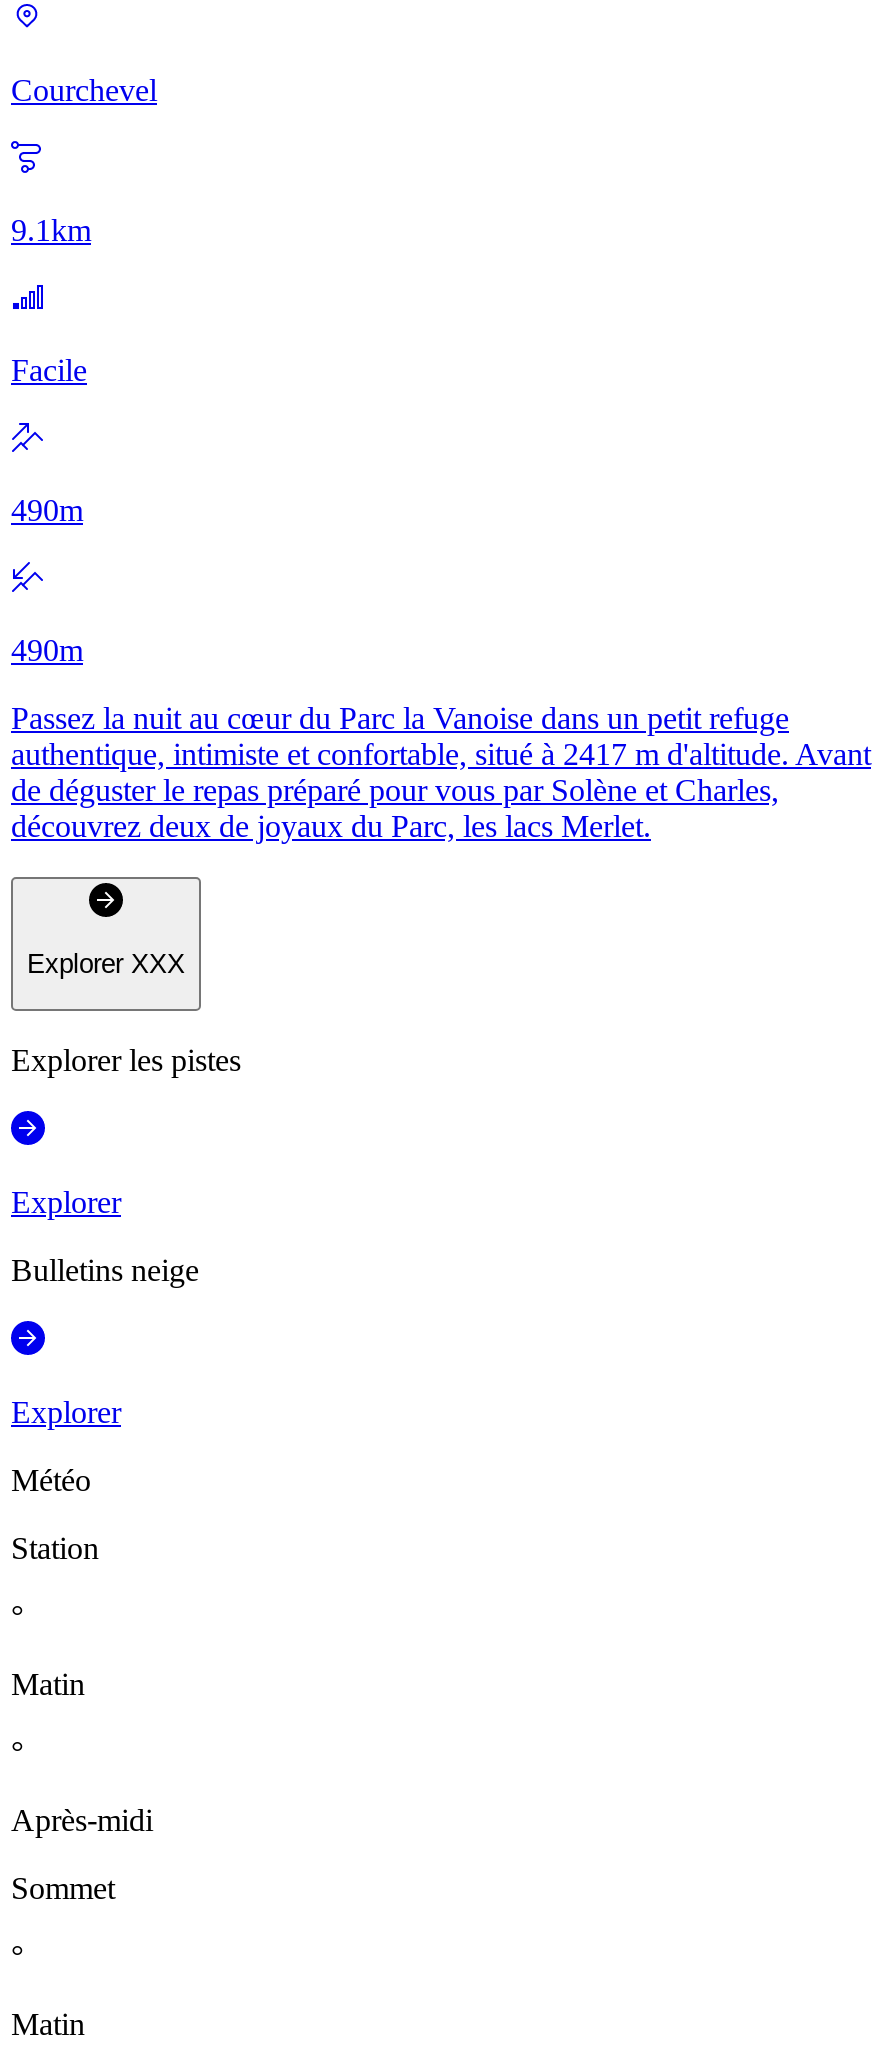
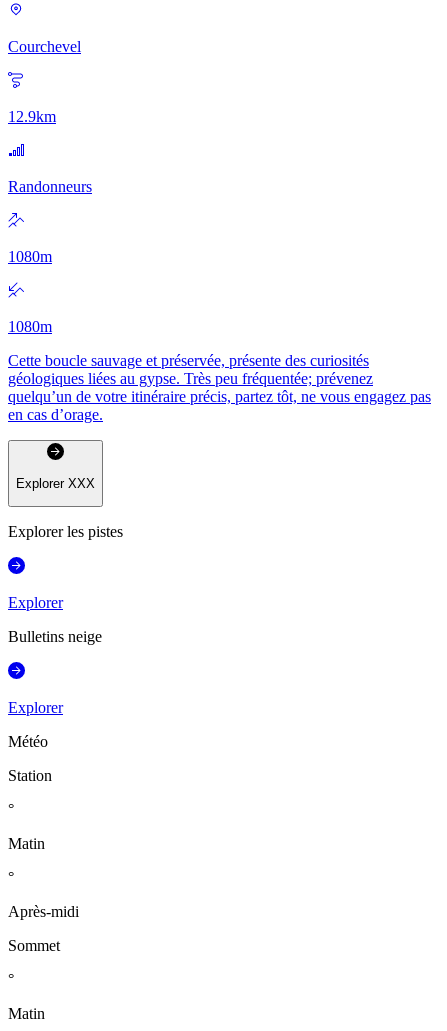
- 9.1 km
+ 12.9 km

- Facile
+ Randonneurs

- 490m
+ 1080m

- 490m
+ 1080m

- Passez la nuit au cœur du Parc la Vanoise dans un petit refuge
- authentique, intimiste et confortable, situé à 2417 m d'altitude. Avant
- de déguster le repas préparé pour vous par Solène et Charles,
- découvrez deux de joyaux du Parc, les lacs Merlet.
+ Cette boucle sauvage et préservée, présente des curiosités
+ géologiques liées au gypse. Très peu fréquentée; prévenez
+ quelqu’un de votre itinéraire précis, partez tôt, ne vous engagez pas
+ en cas d’orage.
